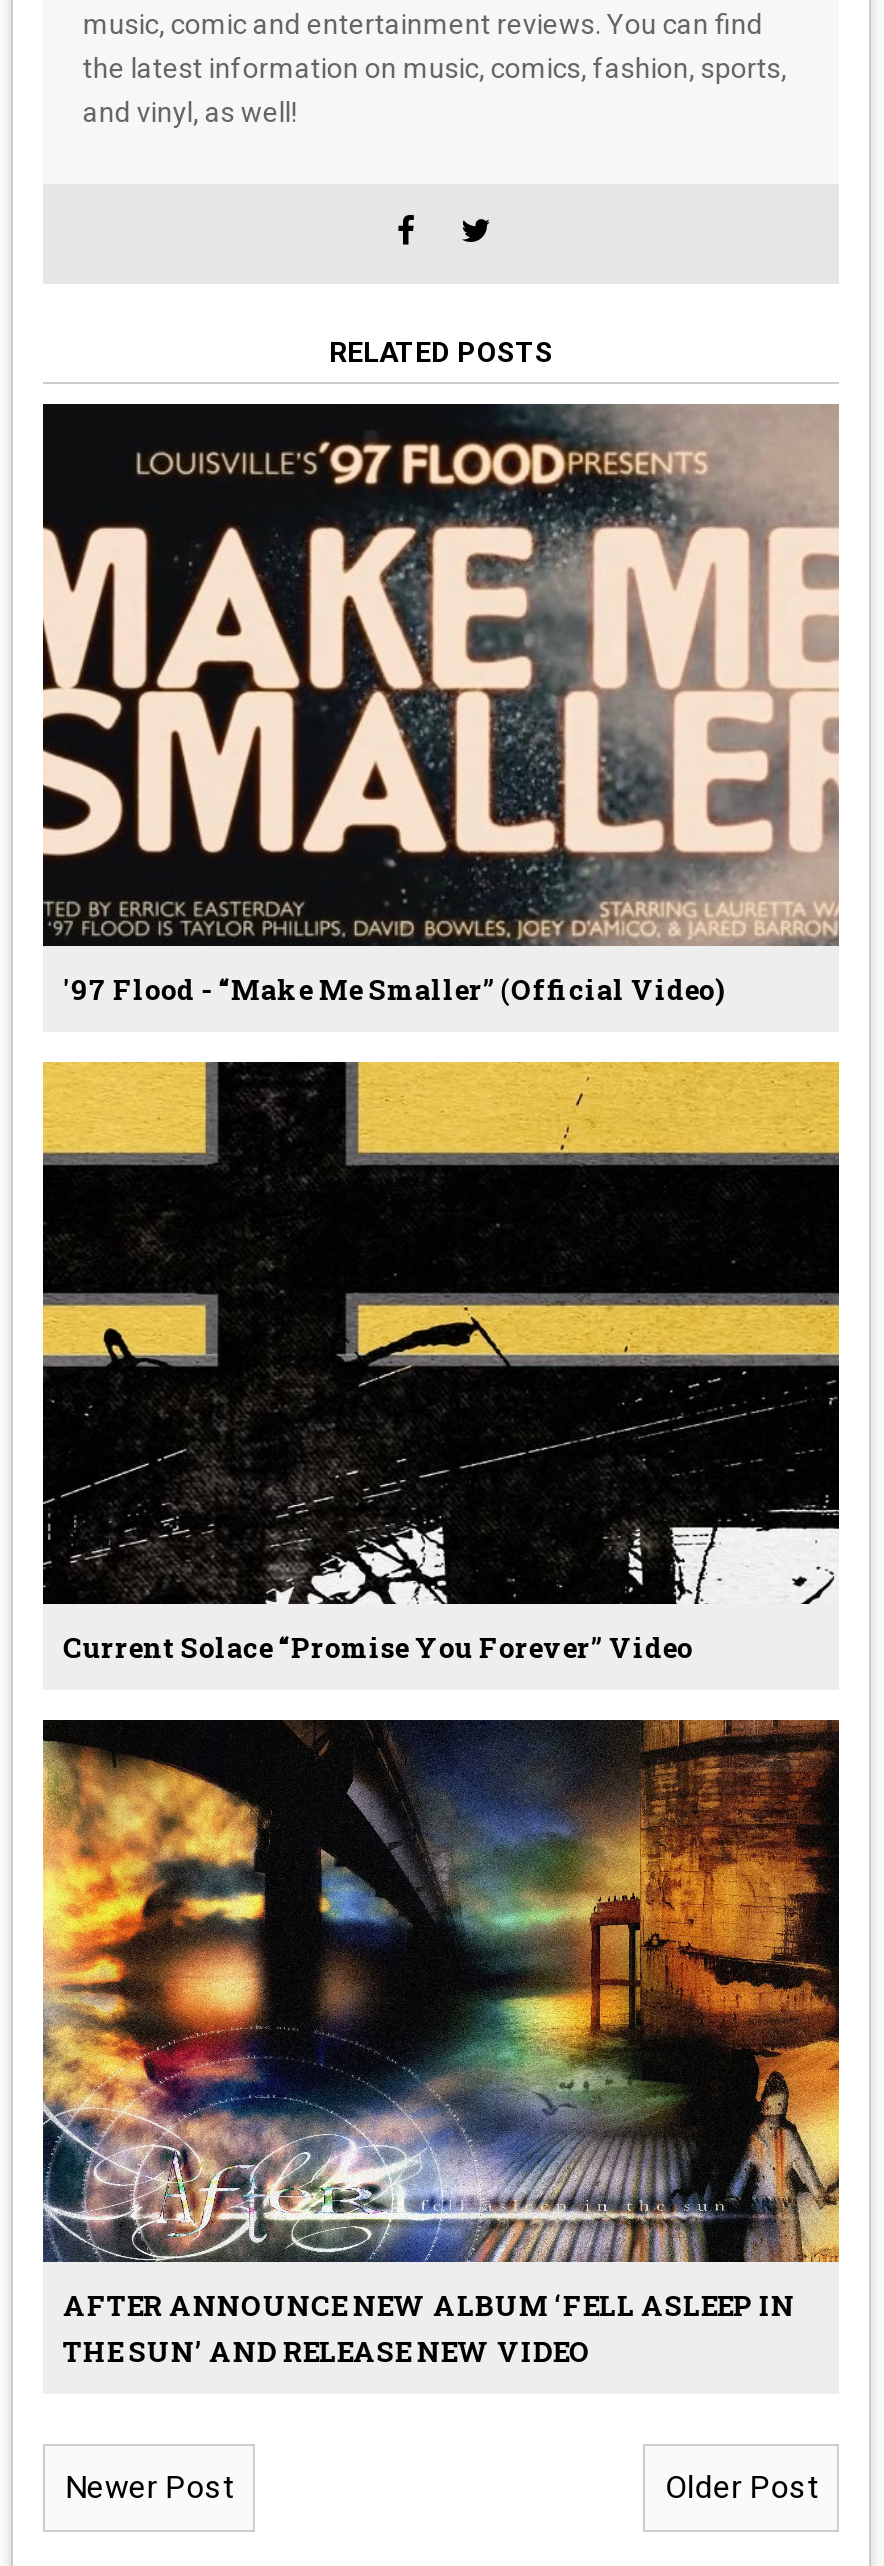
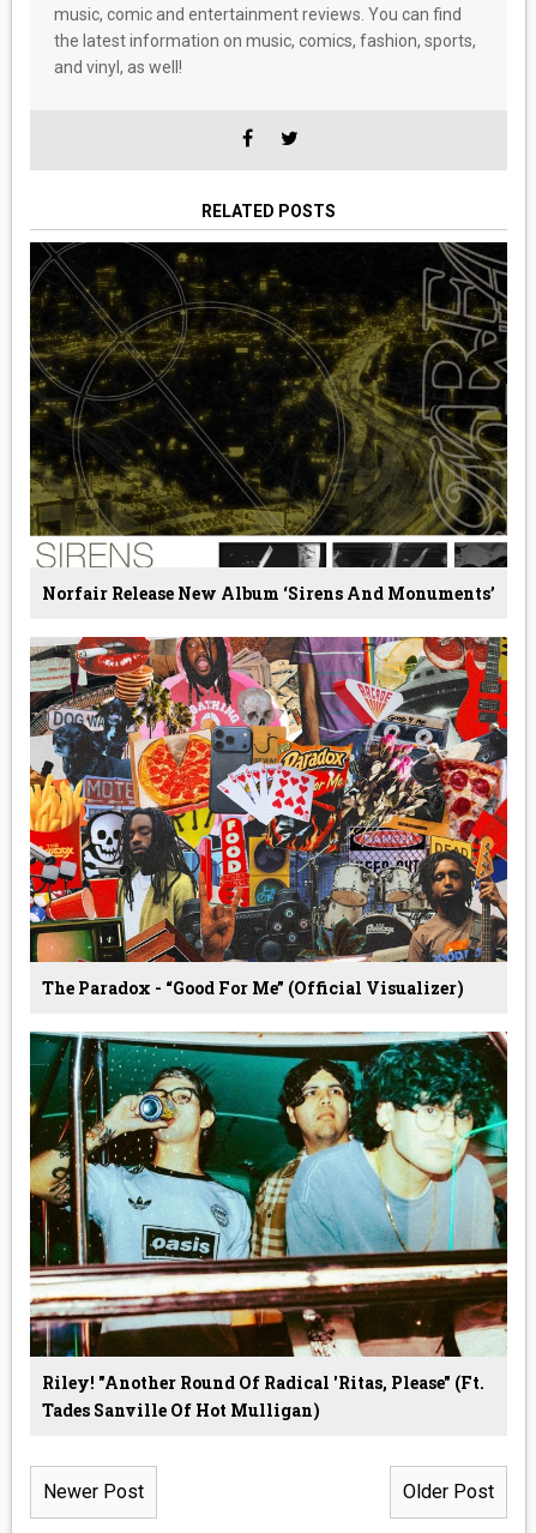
- [image]
- '97 Flood - “Make Me Smaller” (Official Video)
+ [image]
+ Norfair Release New Album ‘Sirens And Monuments’

- [image]
- Current Solace “Promise You Forever” Video
+ [image]
+ The Paradox - “Good For Me” (Official Visualizer)

- [image]
- AFTER ANNOUNCE NEW ALBUM ‘FELL ASLEEP IN
- THE SUN’ AND RELEASE NEW VIDEO
+ [image]
+ Riley! "Another Round Of Radical 'Ritas, Please" (ft.
+ Tades Sanville Of Hot Mulligan)
